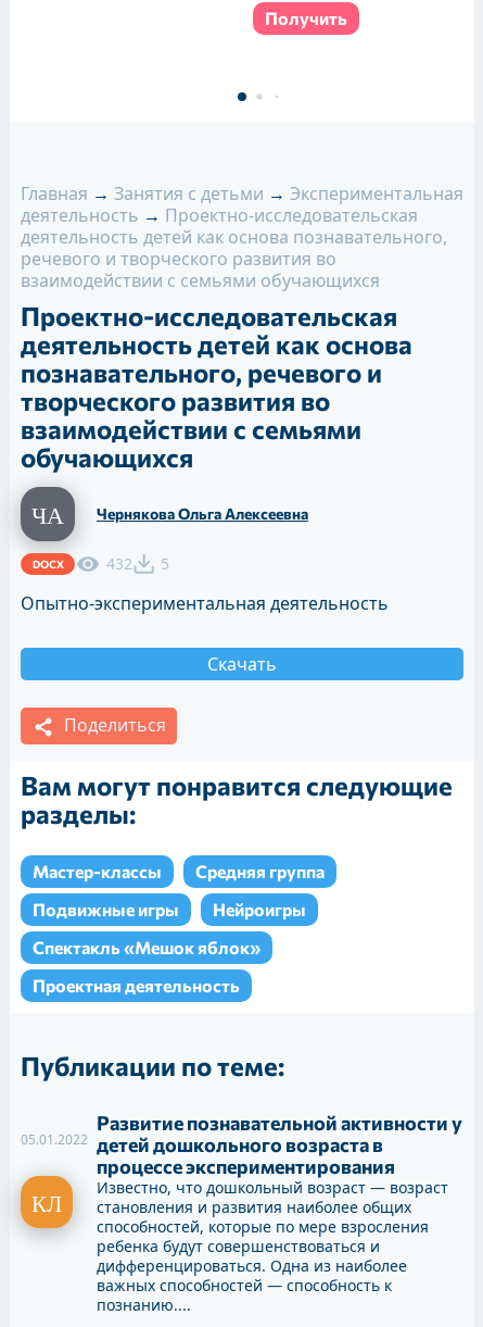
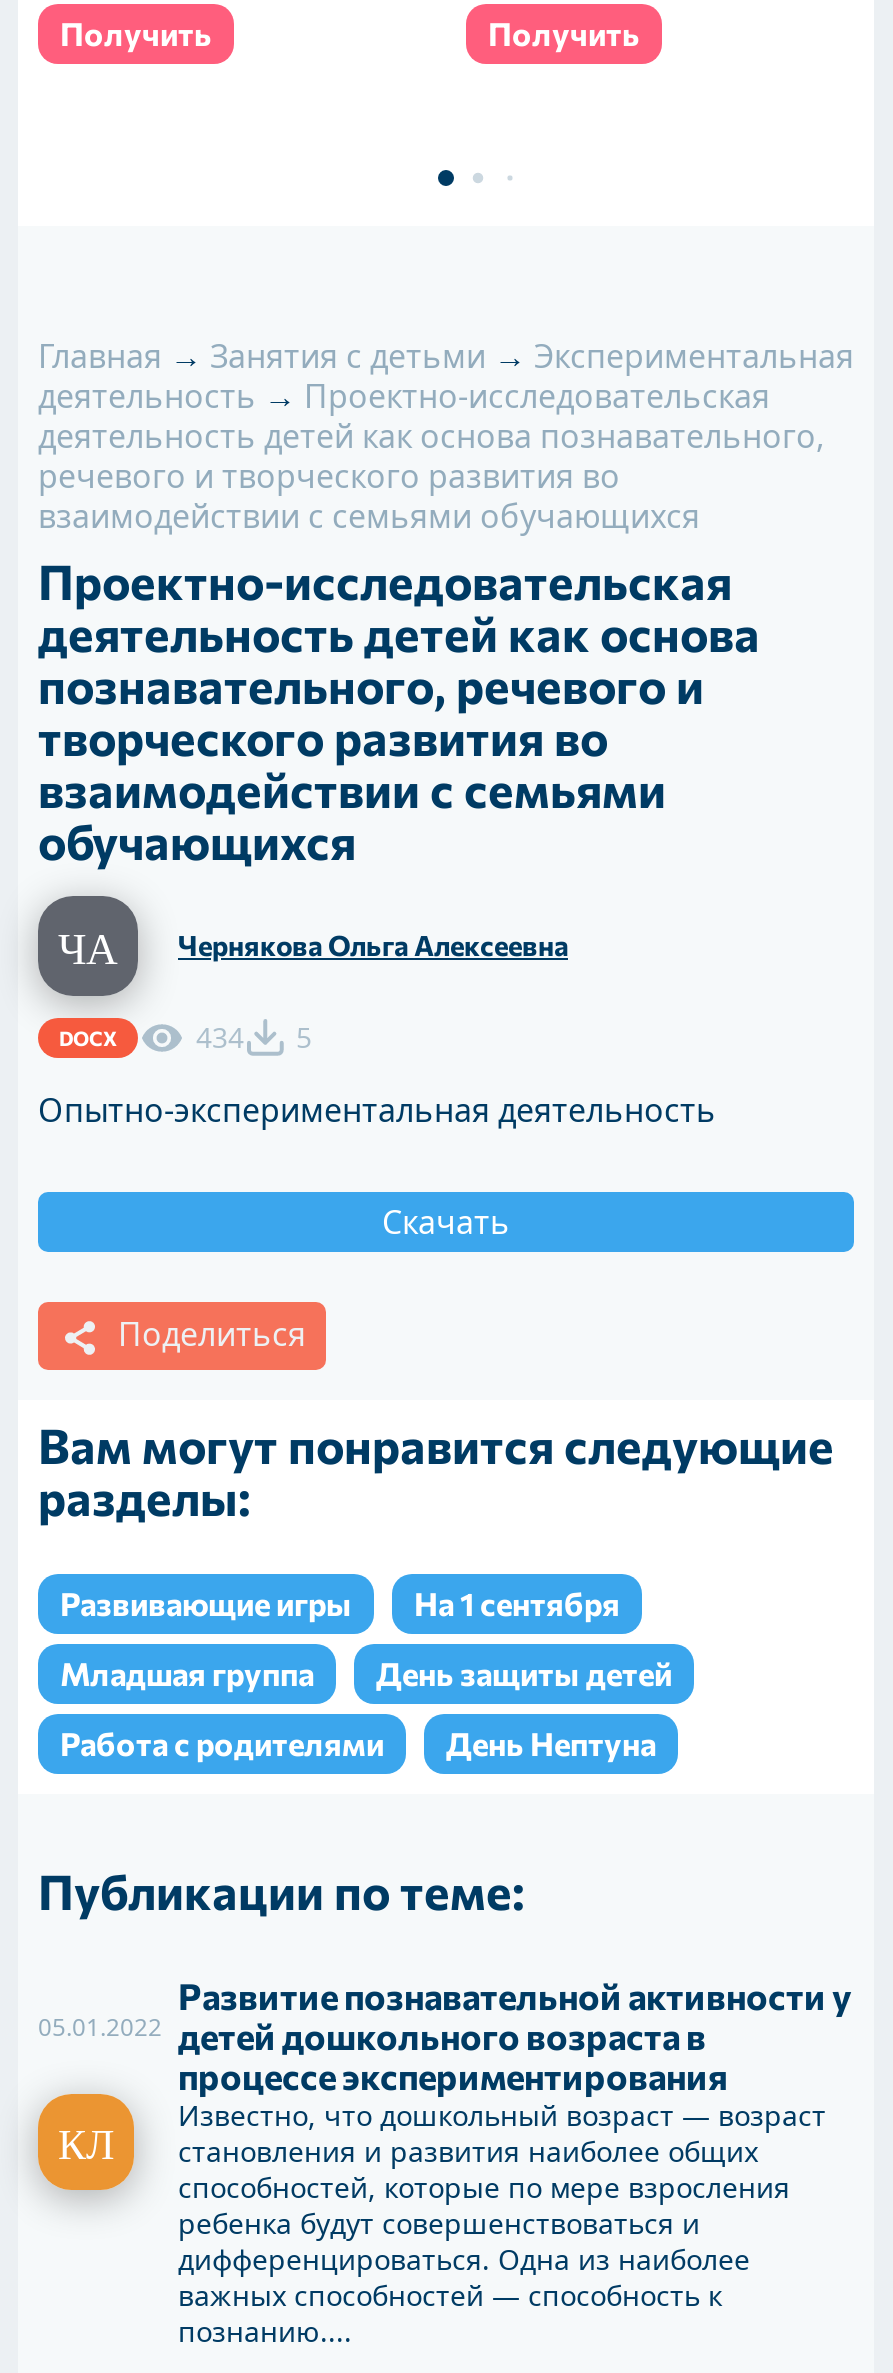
+ Получить

- 432 5
+ 434 5

- Мастер-классы
- Средняя группа
- Подвижные игры
- Нейроигры
- Спектакль «Мешок яблок»
- Проектная деятельность
+ Развивающие игры
+ На 1 сентября
+ Младшая группа
+ День защиты детей
+ Работа с родителями
+ День Нептуна
